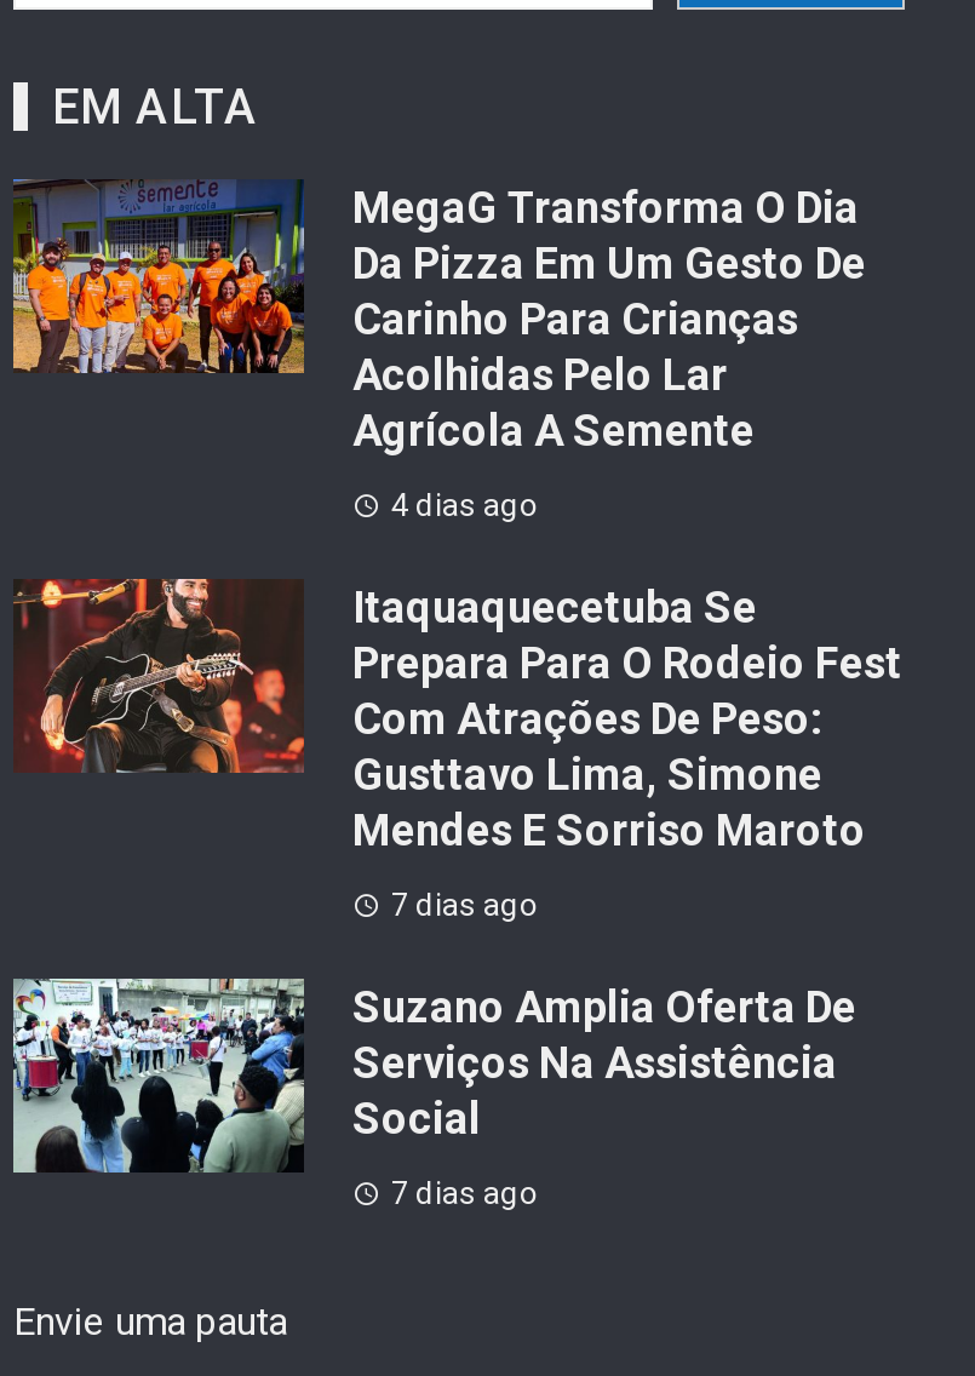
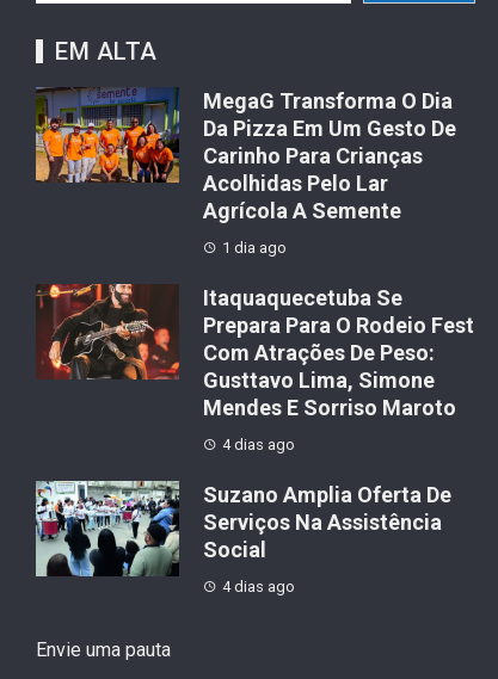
- 4 dias ago
+ 1 dia ago

- 7 dias ago
+ 4 dias ago

- 7 dias ago
+ 4 dias ago
